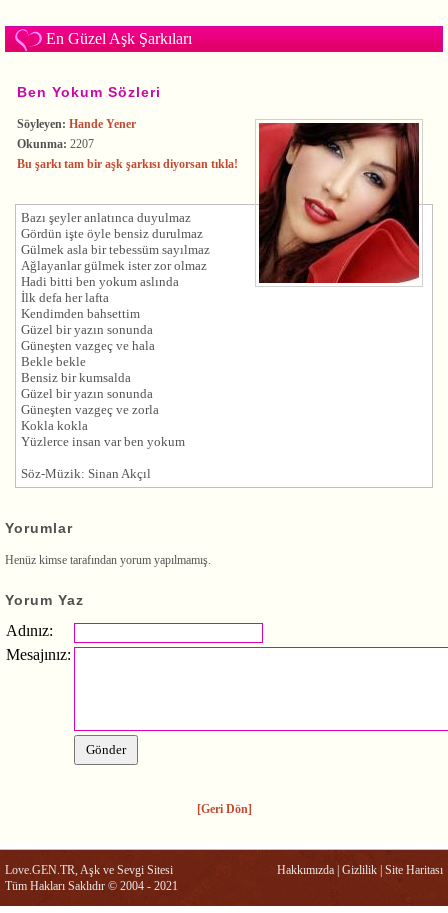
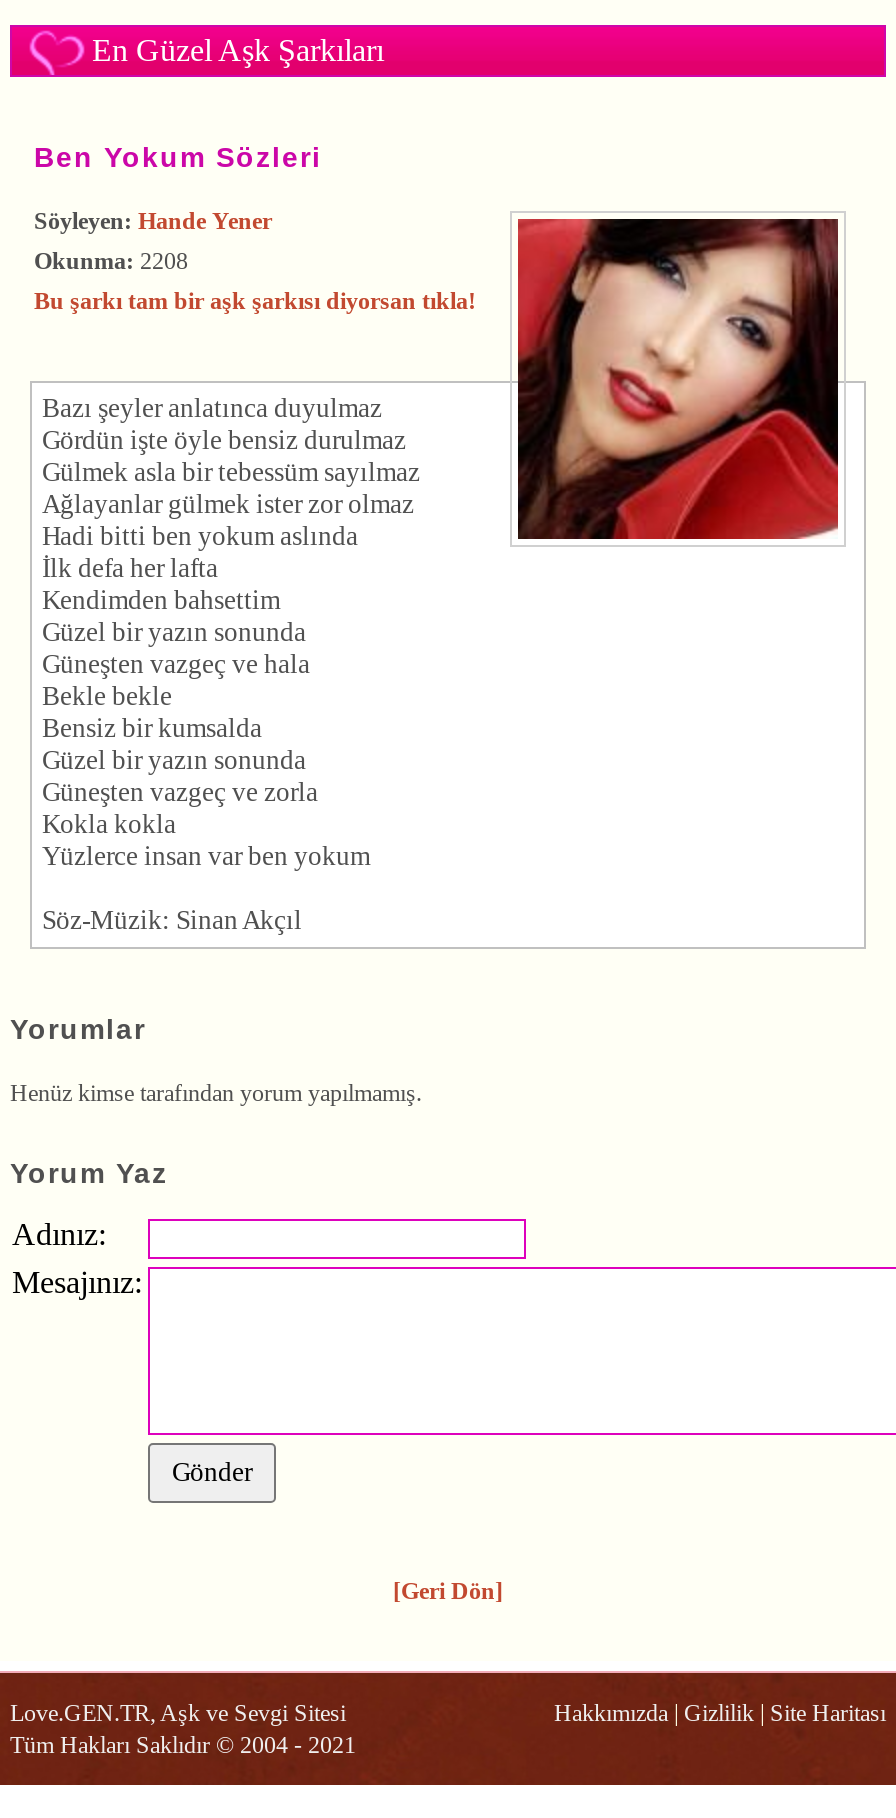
- Okunma: 2207
+ Okunma: 2208
